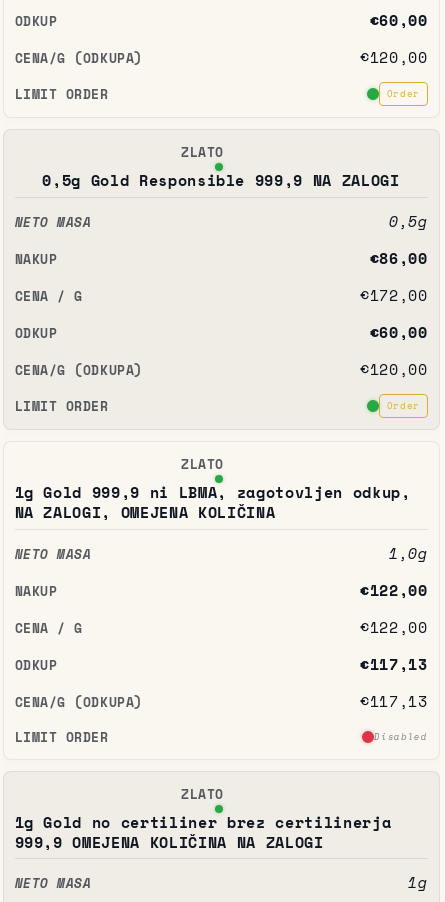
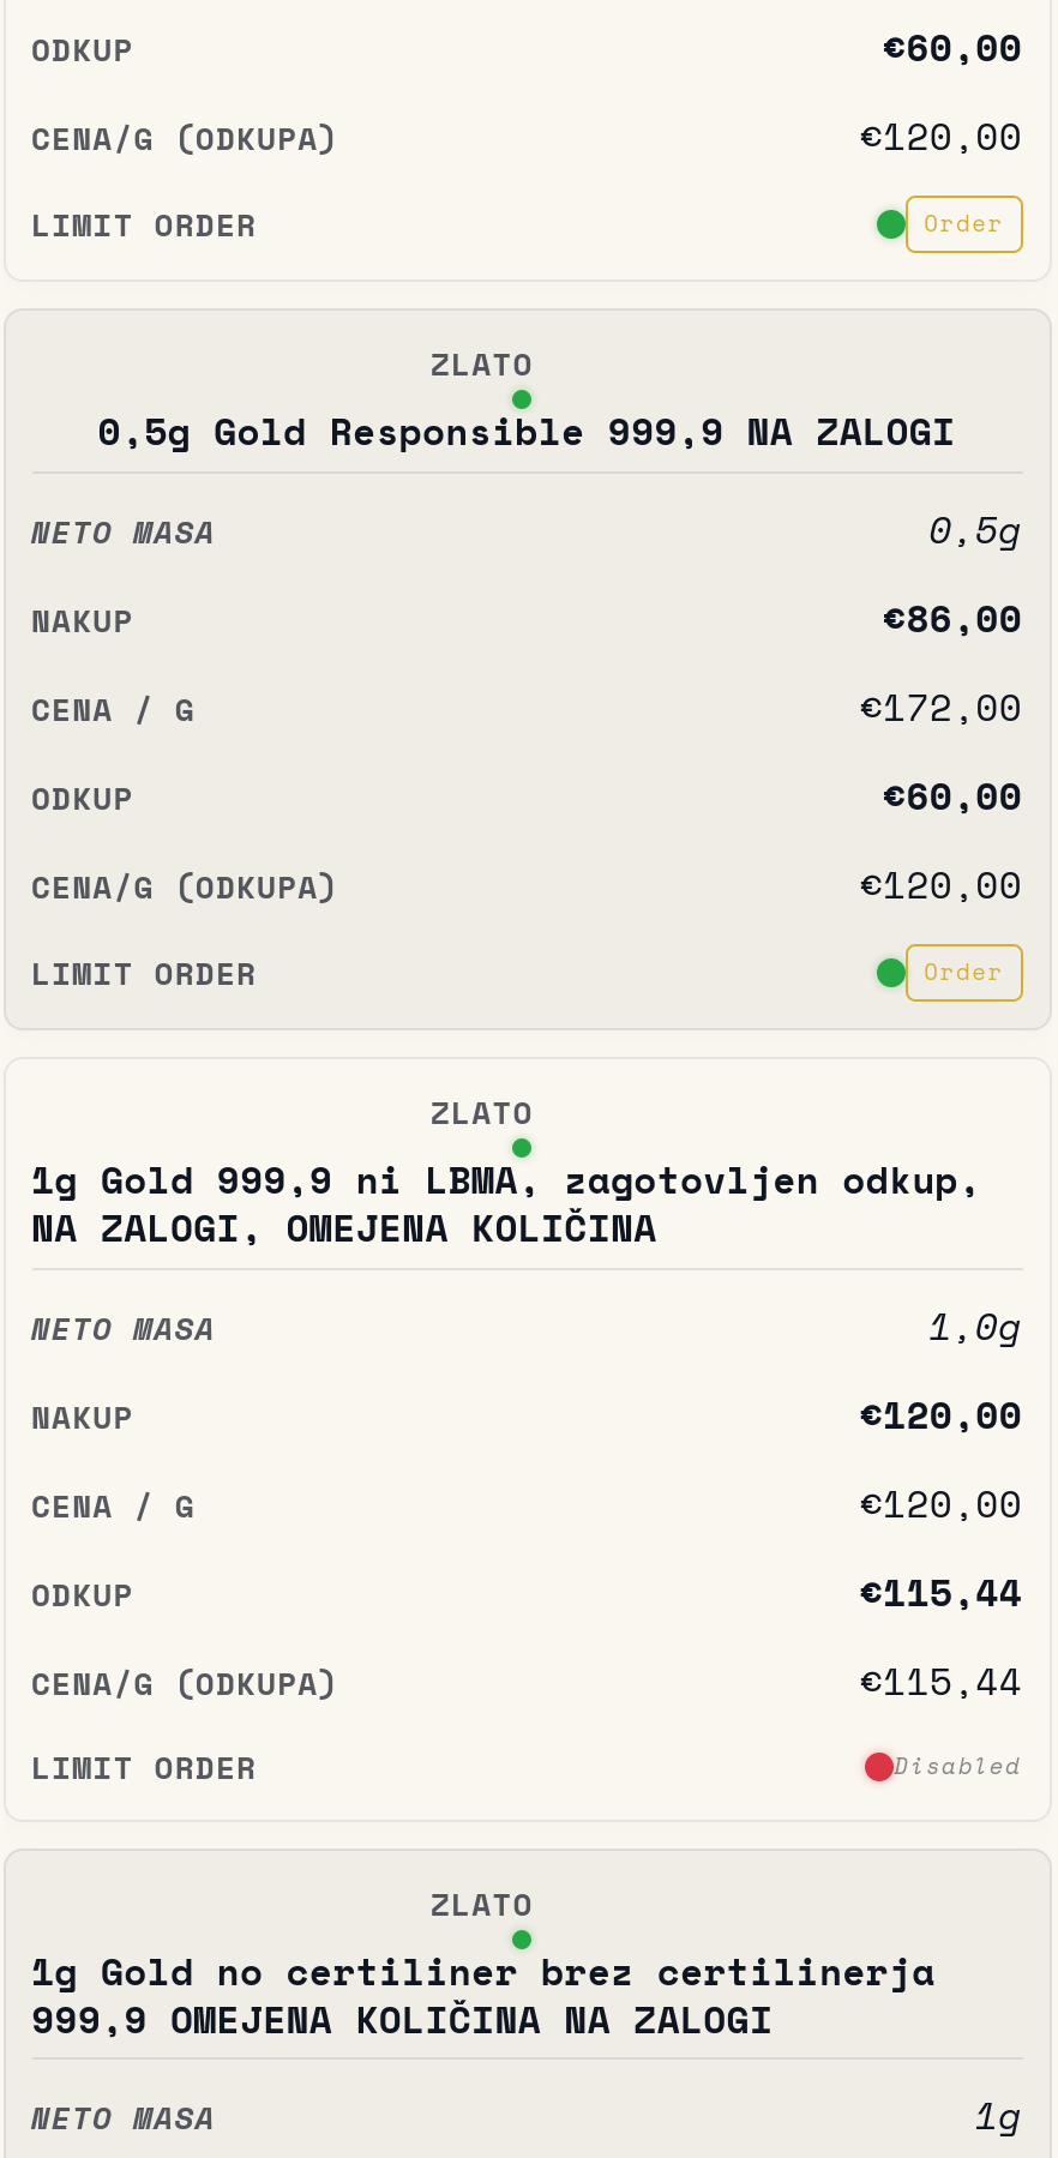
- €122,00
+ €120,00

- €122,00
+ €120,00

- €117,13
+ €115,44

- €117,13
+ €115,44
